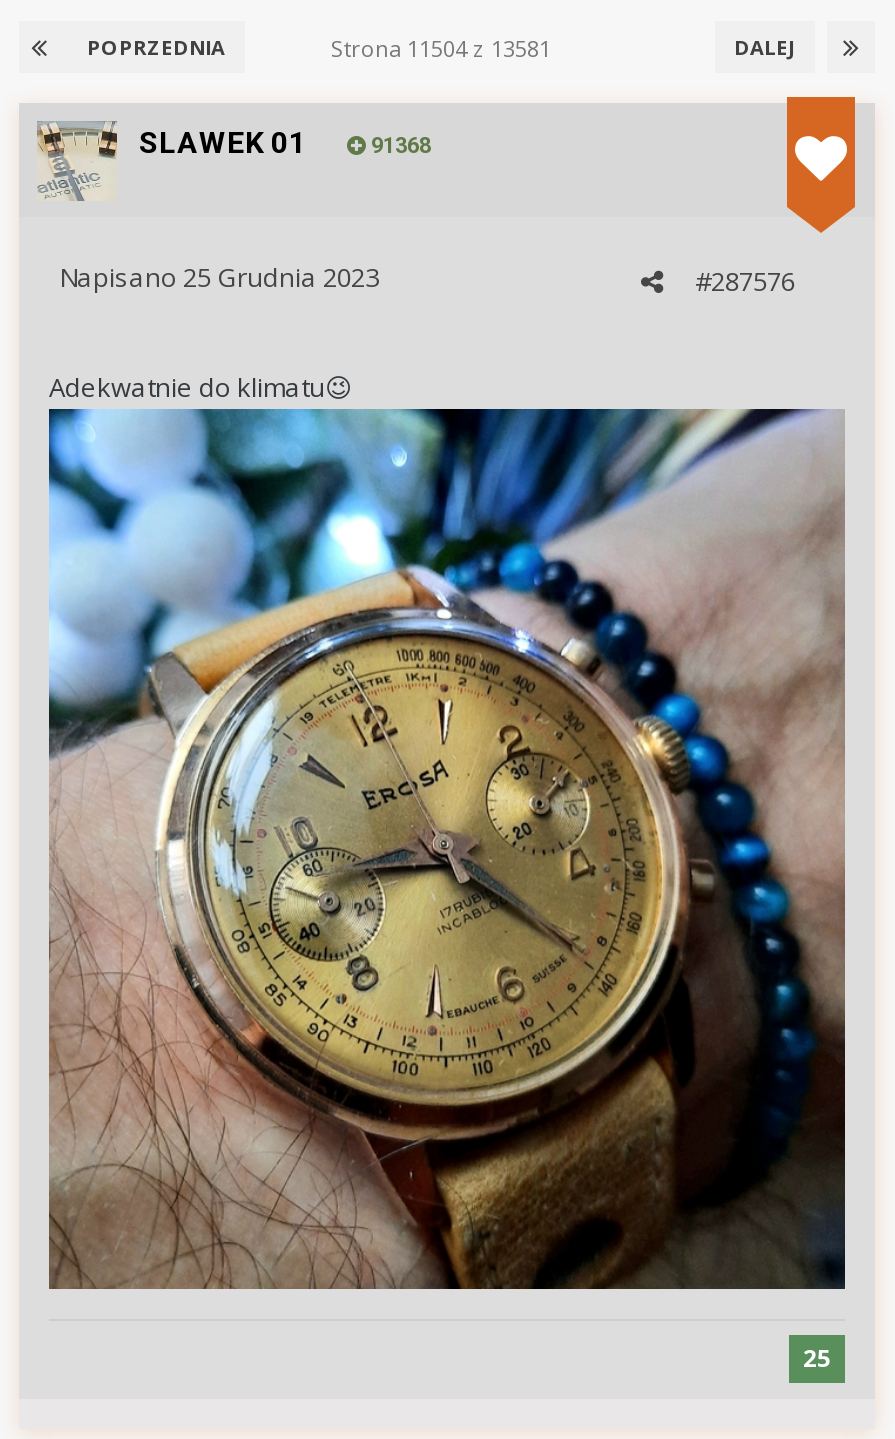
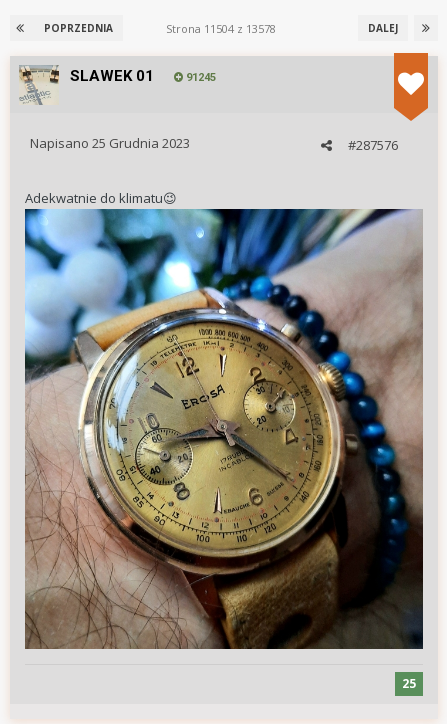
- Strona 11504 z 13581
+ Strona 11504 z 13578

- 91368
+ 91245
